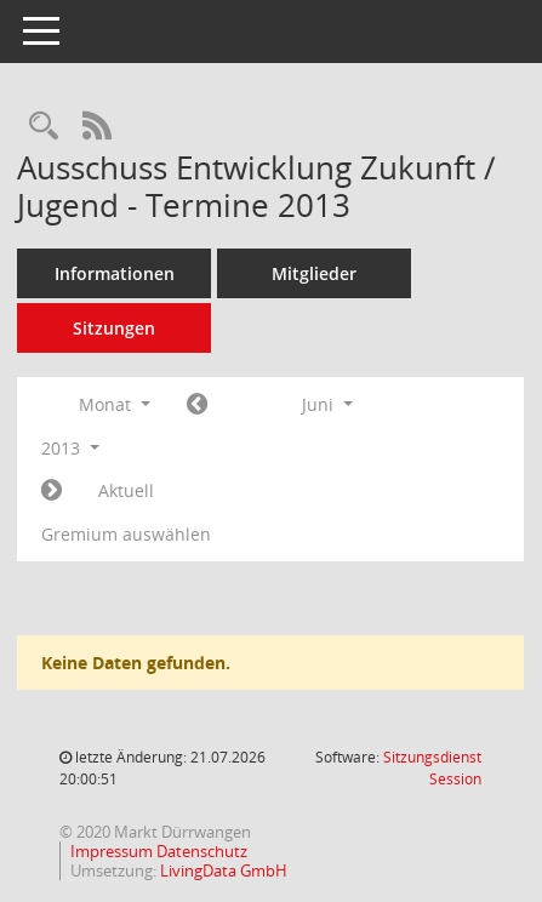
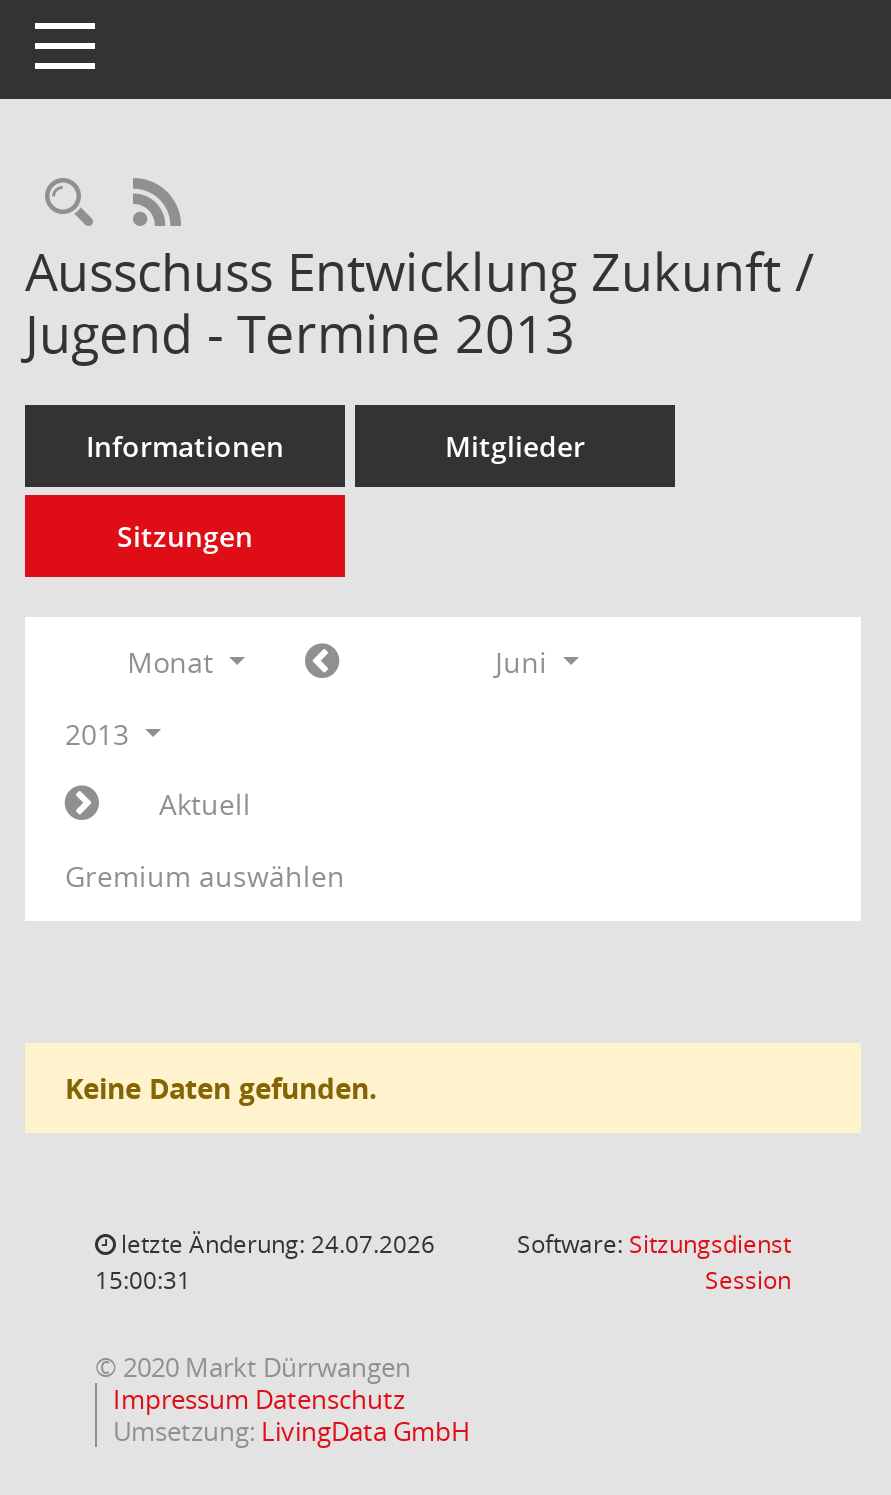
- letzte Änderung: 21.07.2026
+ letzte Änderung: 24.07.2026

- 20:00:51
+ 15:00:31
